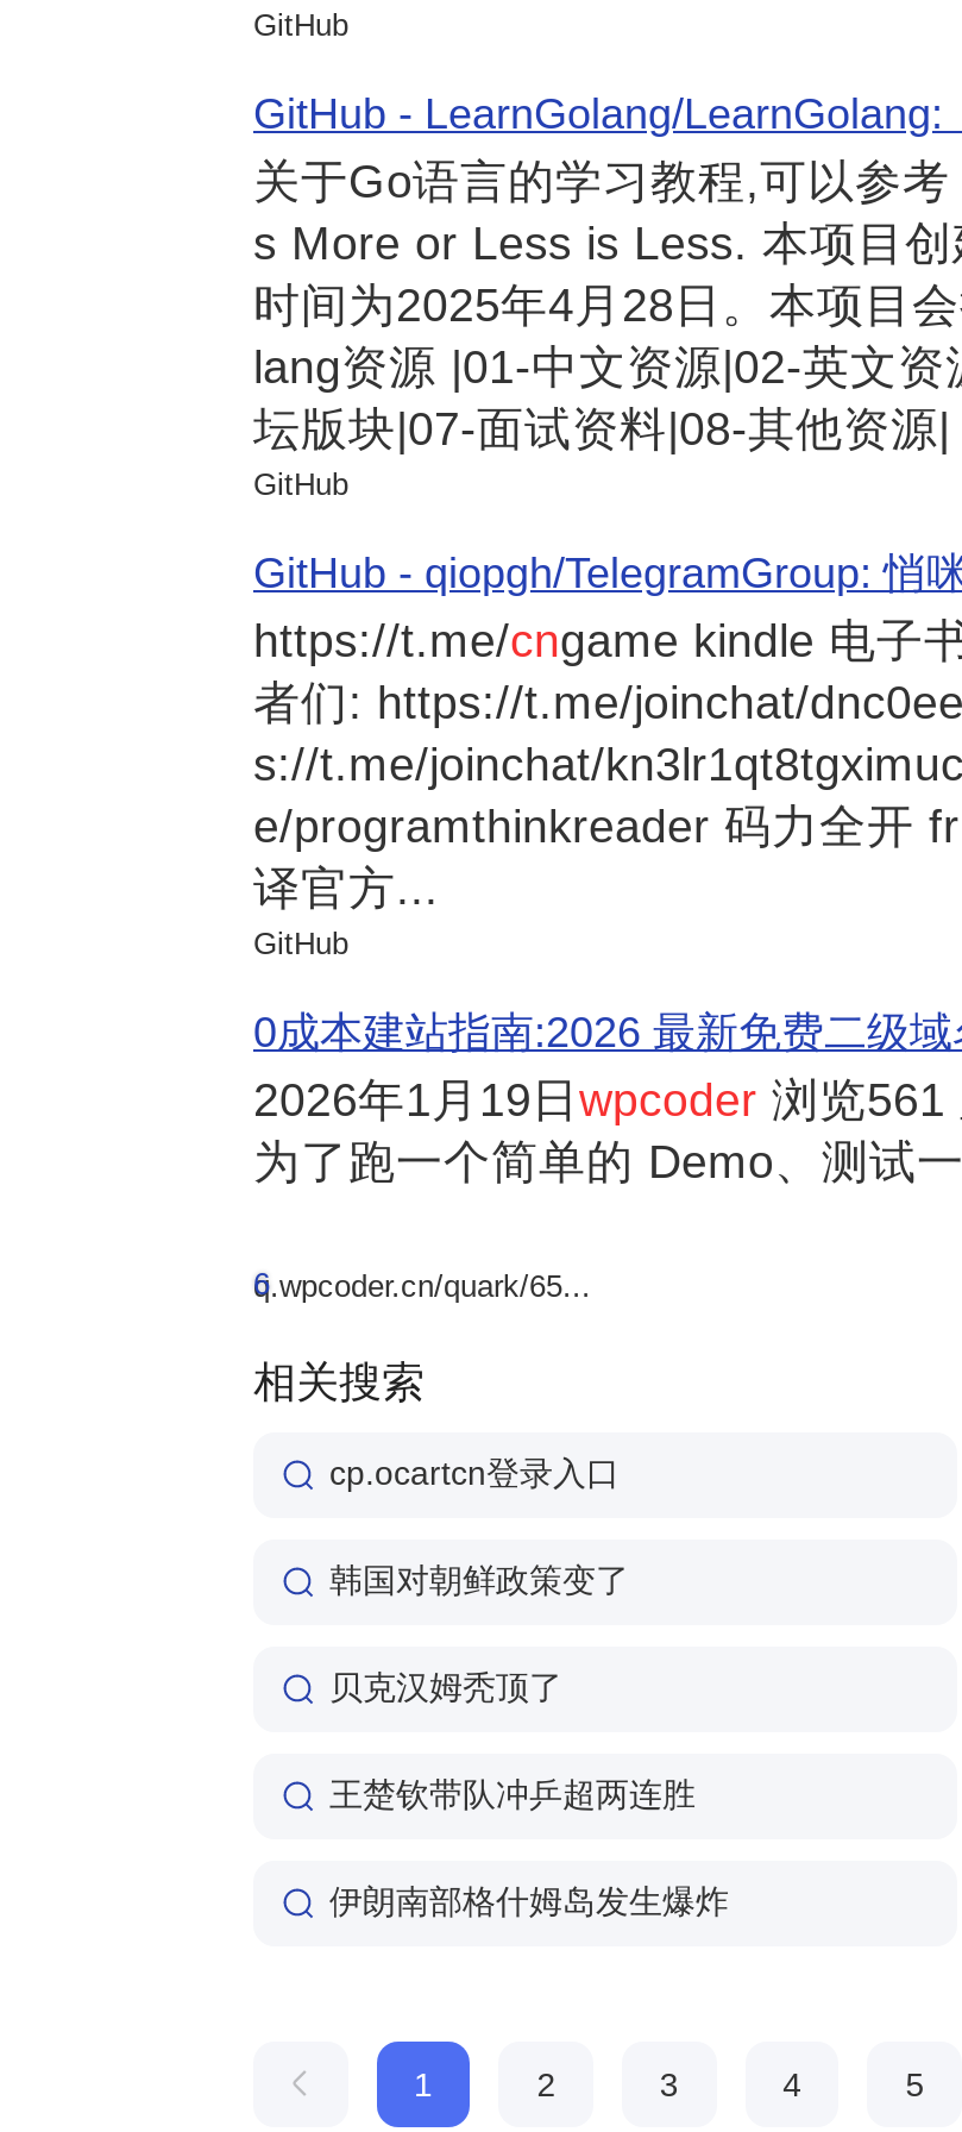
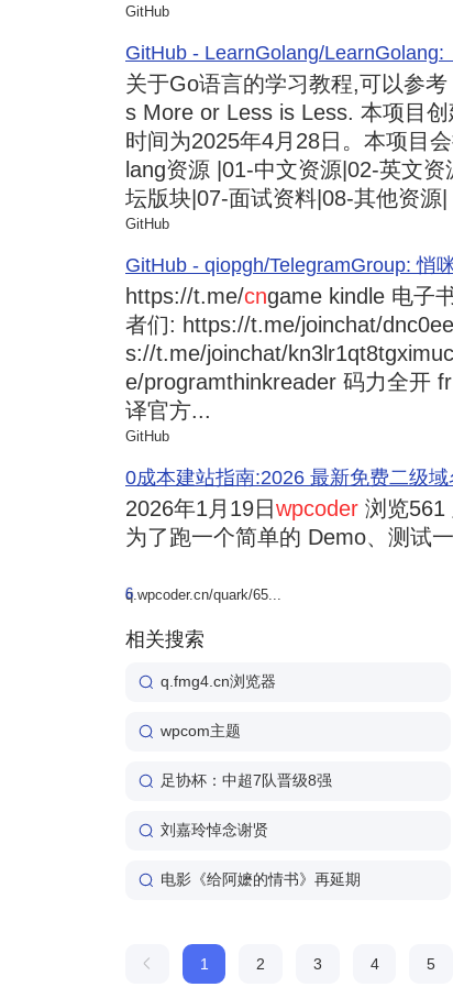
- cp.ocartcn登录入口
+ q.fmg4.cn浏览器

- 韩国对朝鲜政策变了
+ wpcom主题

- 贝克汉姆秃顶了
+ 足协杯：中超7队晋级8强

- 王楚钦带队冲乒超两连胜
+ 刘嘉玲悼念谢贤

- 伊朗南部格什姆岛发生爆炸
+ 电影《给阿嬷的情书》再延期
